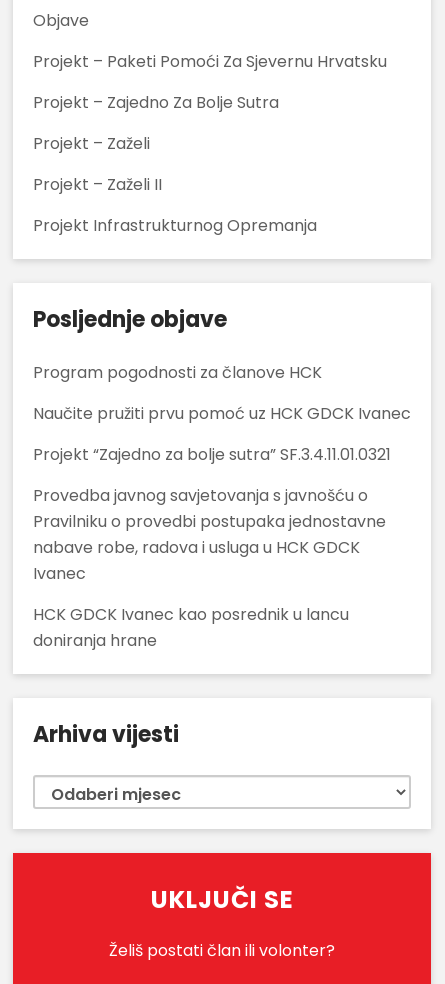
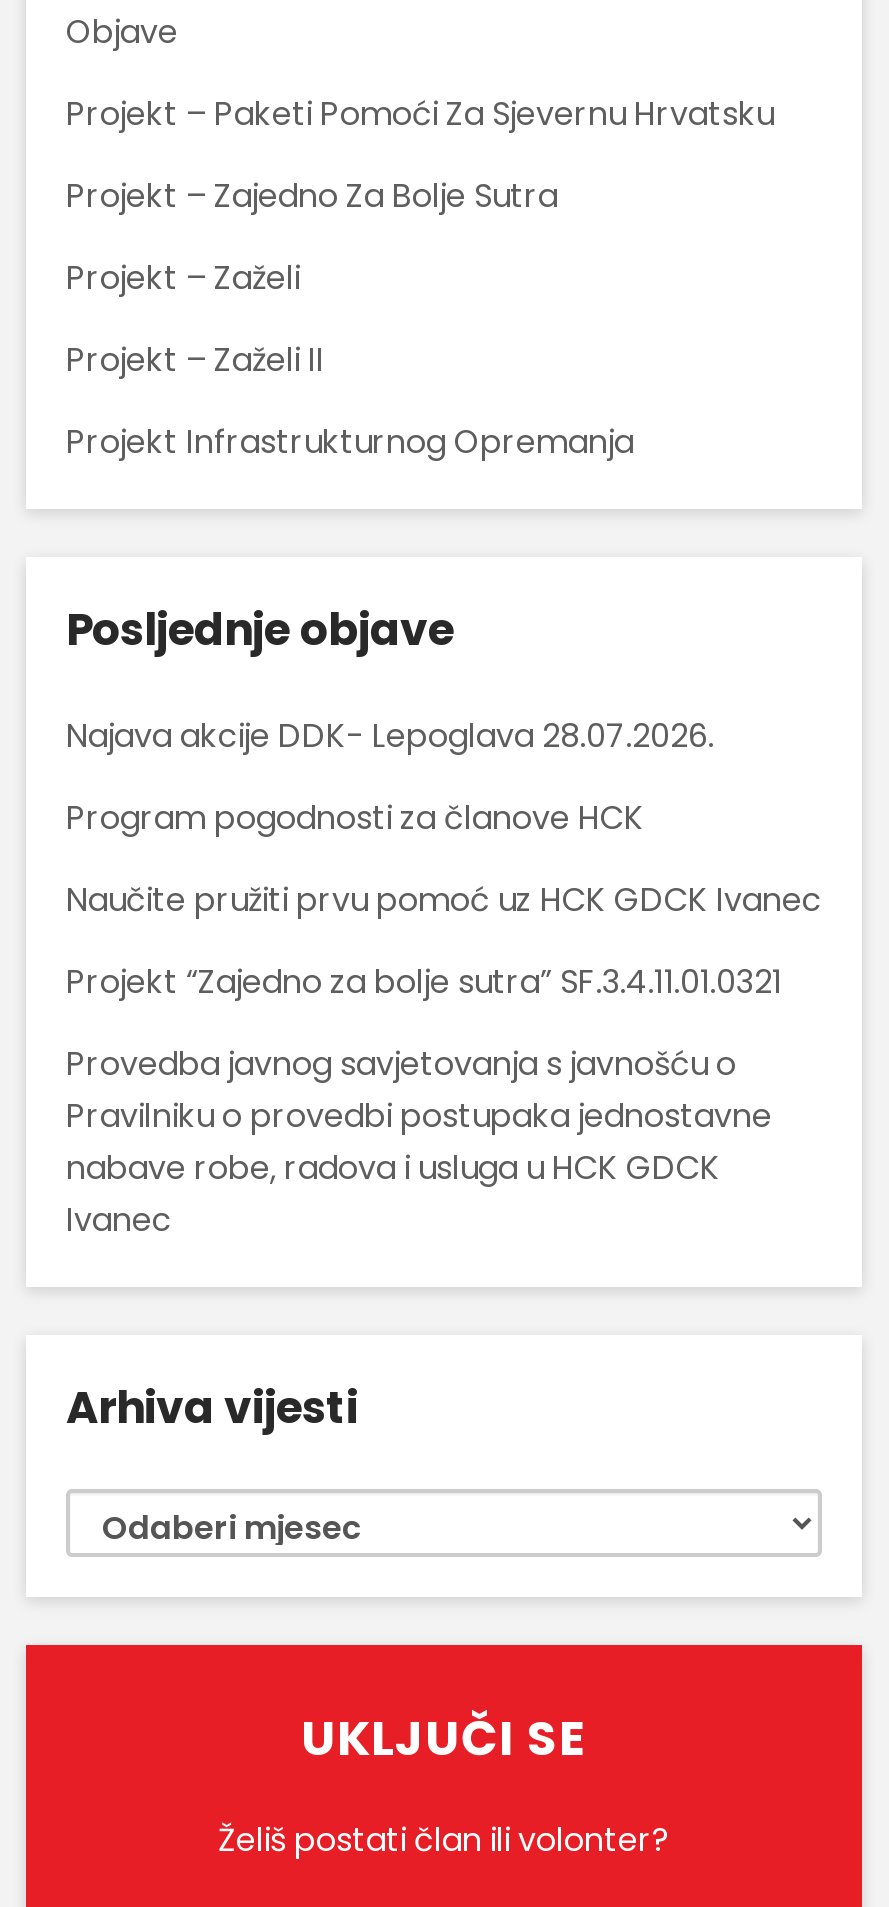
+ Najava akcije DDK- Lepoglava 28.07.2026.

moved down: Program pogodnosti za članove HCK | Naučite pružiti prvu pomoć uz HCK GDCK Ivanec | Projekt “Zajedno za bolje sutra” SF.3.4.11.01.0321 | Provedba javnog savjetovanja s javnošću o | Pravilniku o provedbi postupaka jednostavne | nabave robe, radova i usluga u HCK GDCK | Ivanec

- HCK GDCK Ivanec kao posrednik u lancu
- doniranja hrane
